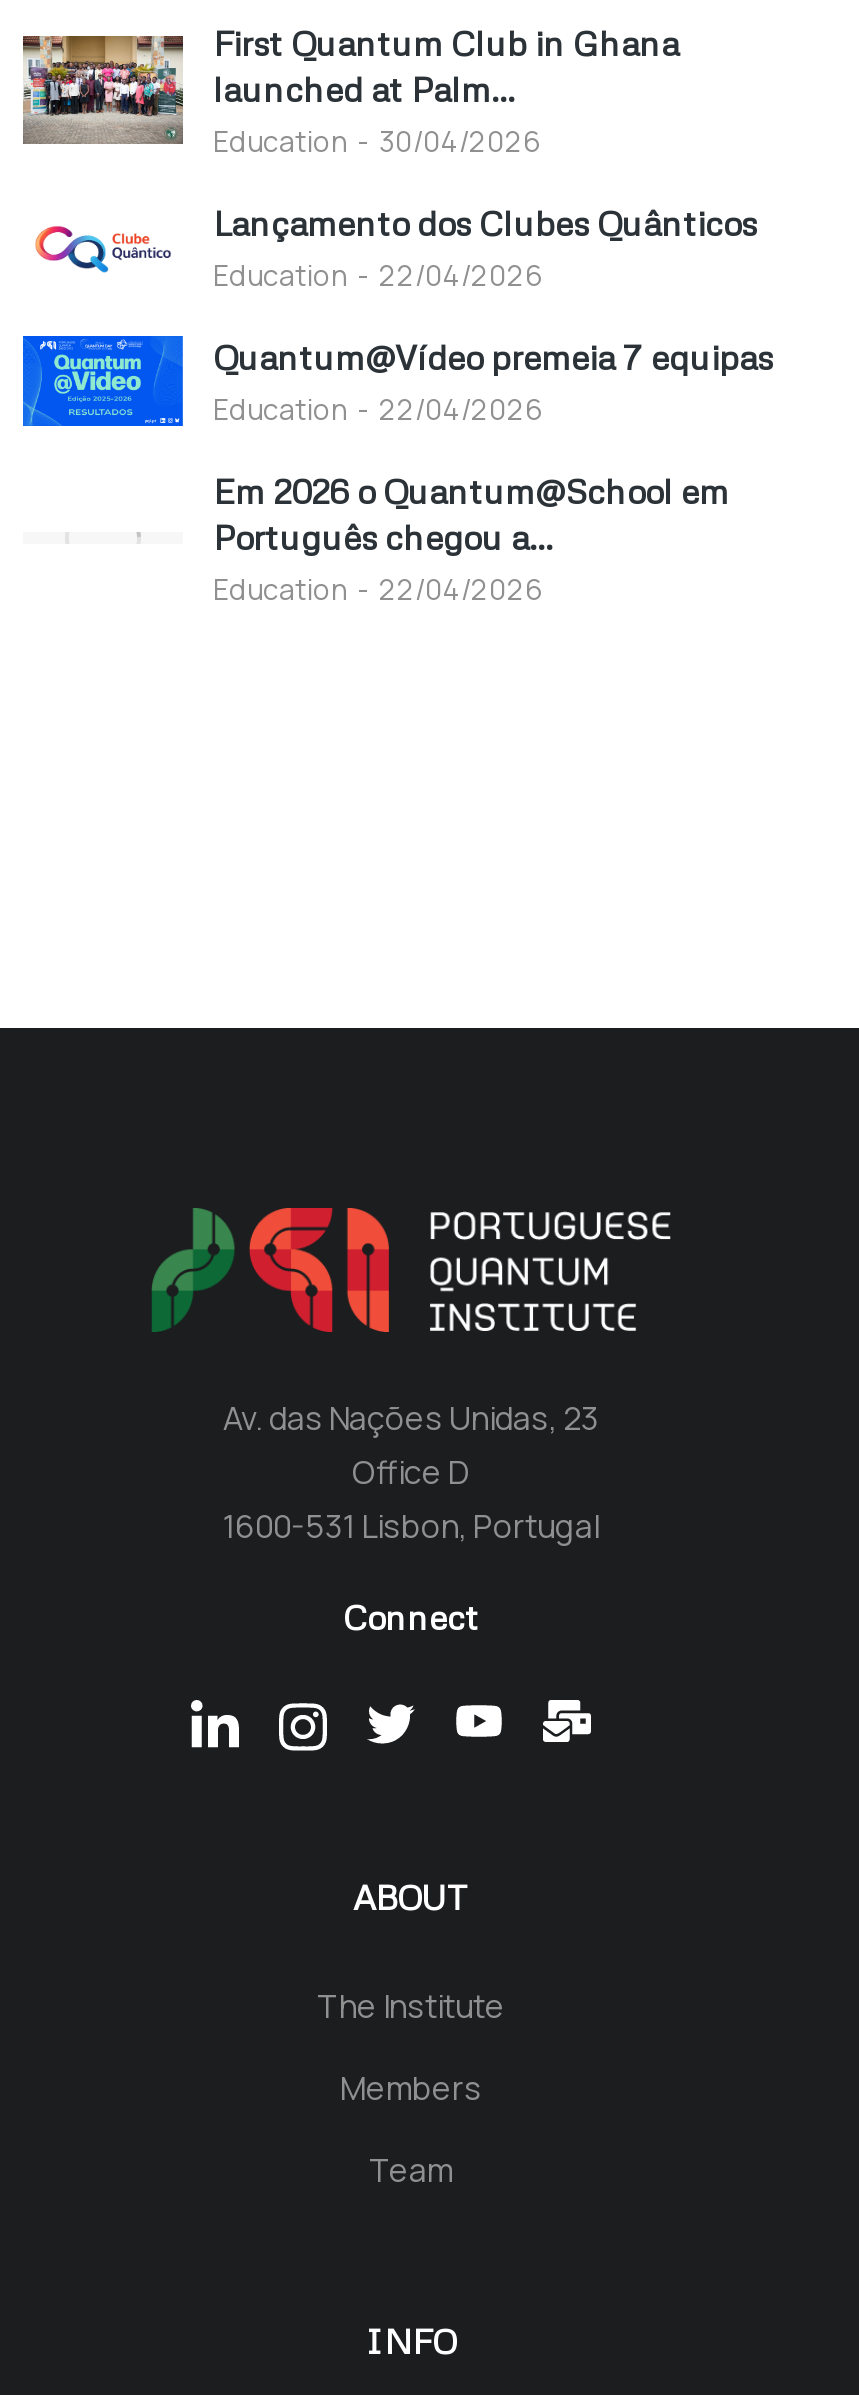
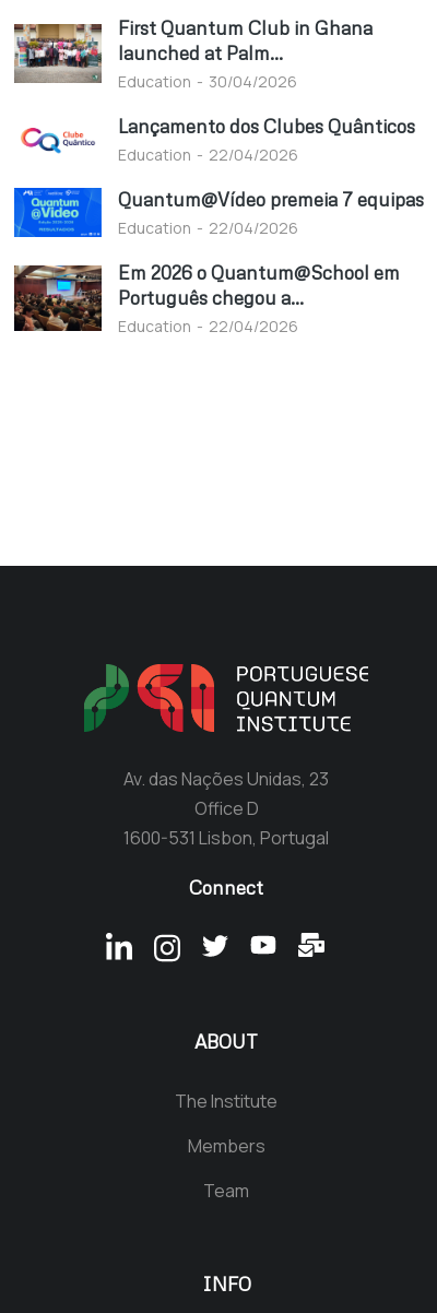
+ [image]
